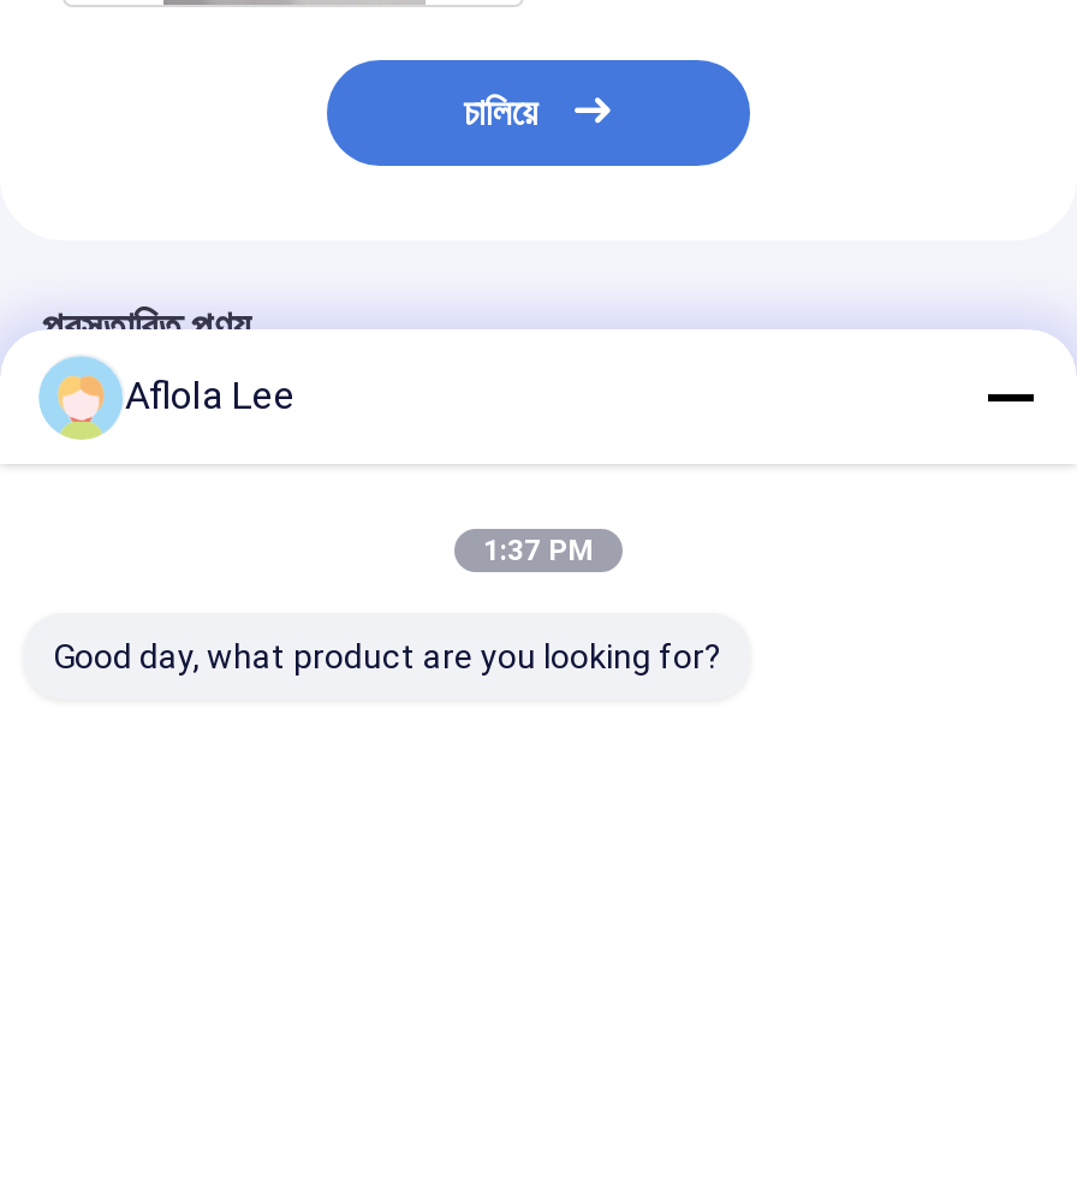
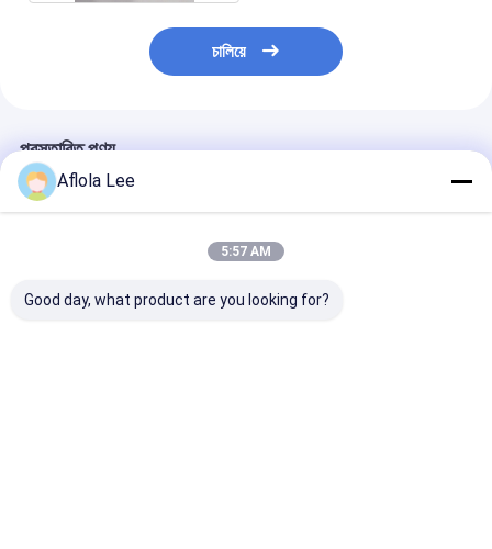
- 1:37 PM
+ 5:57 AM
